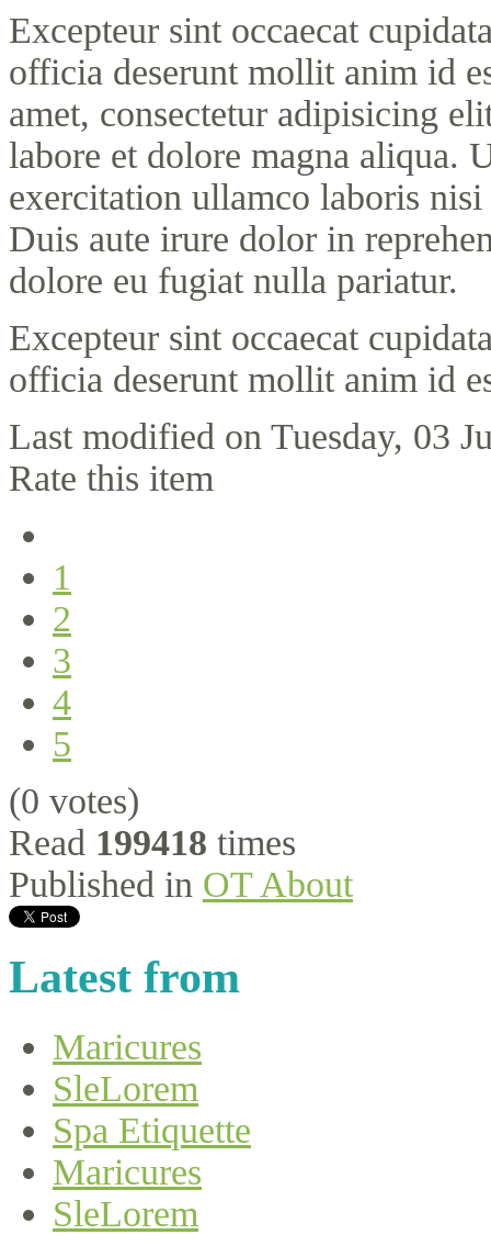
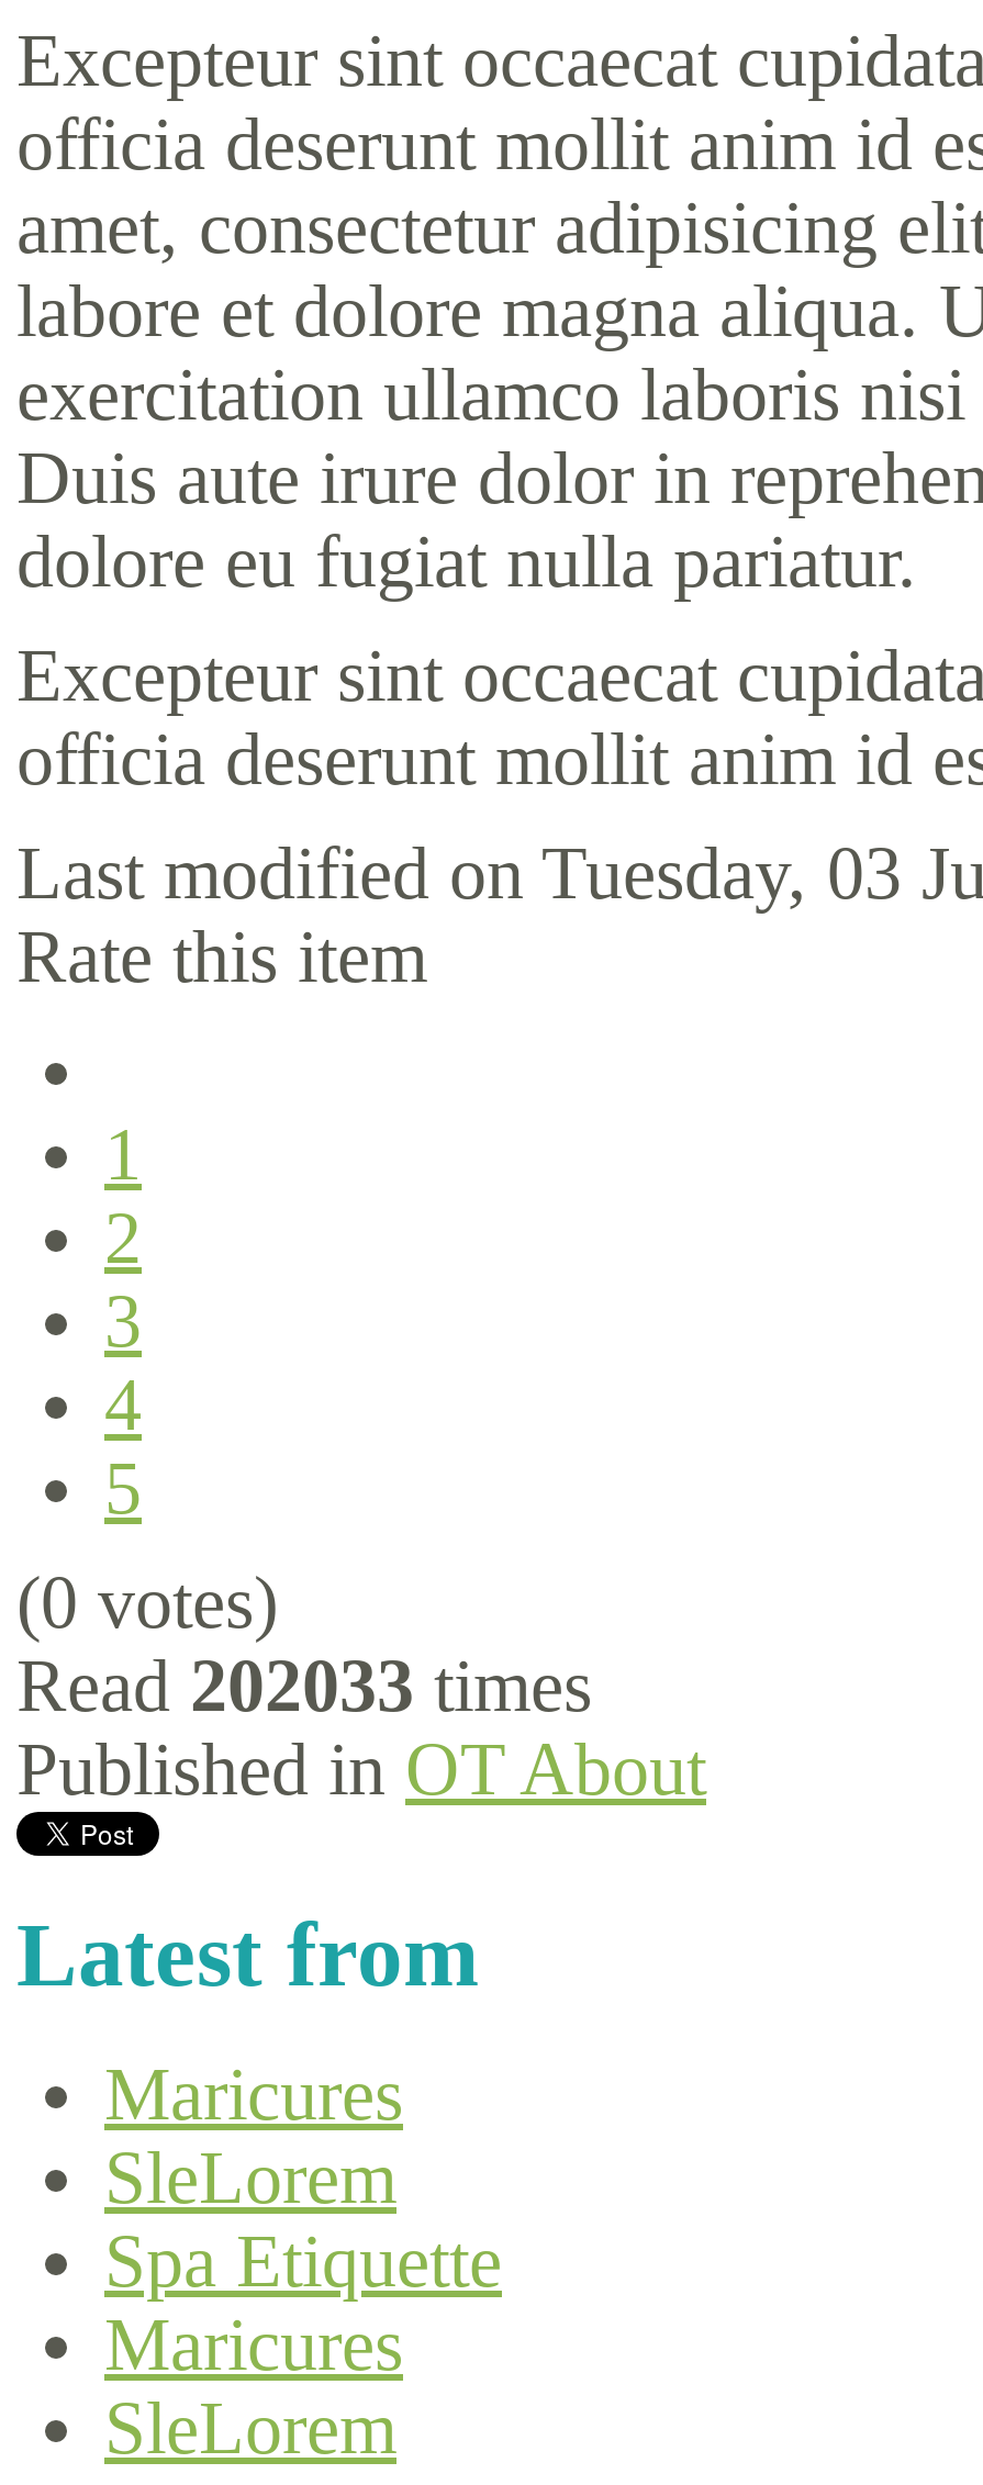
- Read 199418 times
+ Read 202033 times
